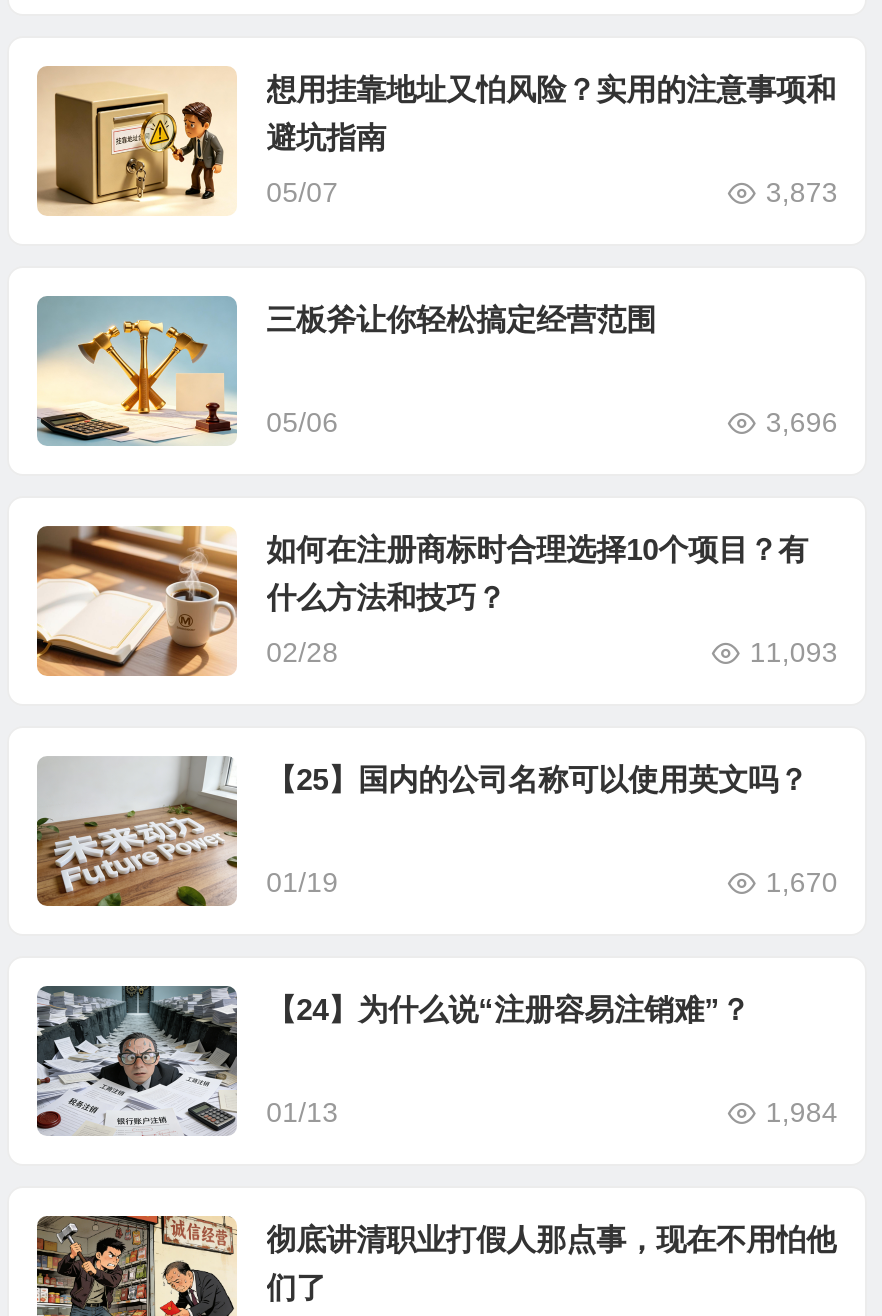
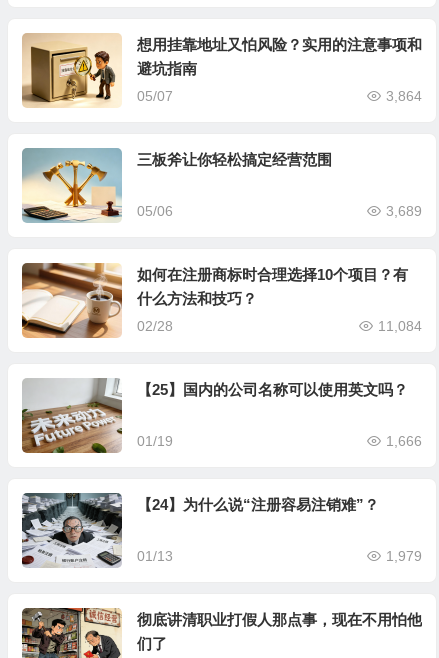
- 3,873
+ 3,864

- 3,696
+ 3,689

- 11,093
+ 11,084

- 1,670
+ 1,666

- 1,984
+ 1,979
